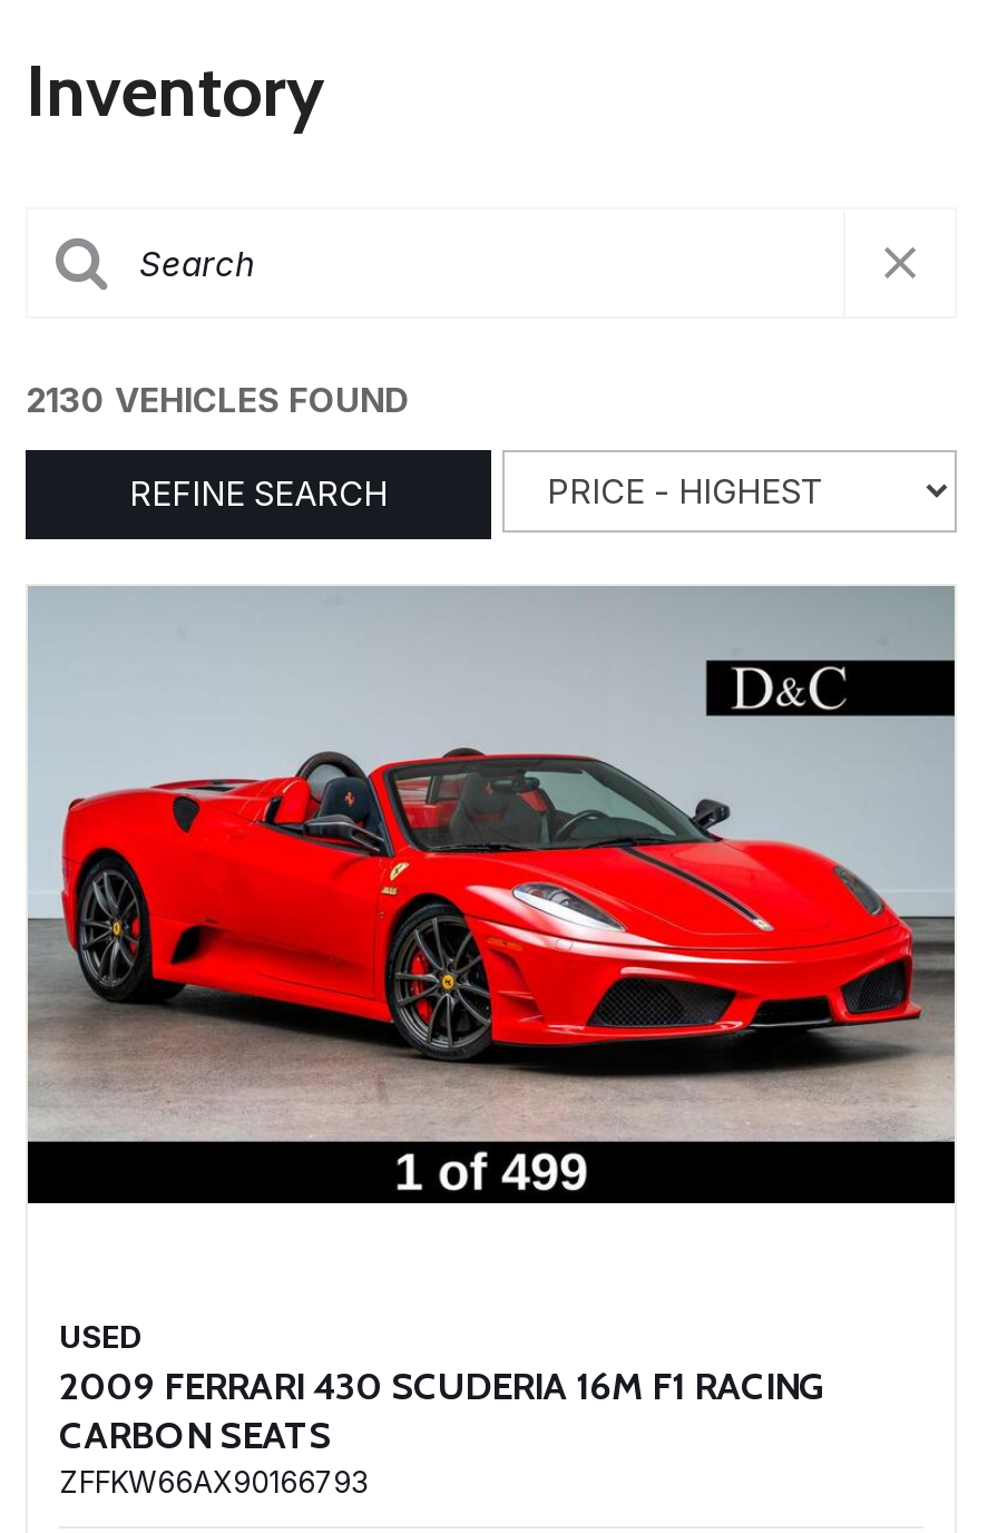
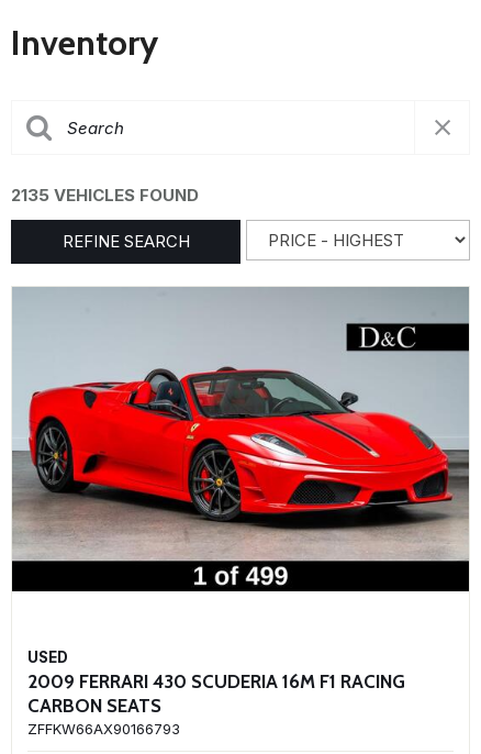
- 2130 VEHICLES FOUND
+ 2135 VEHICLES FOUND
